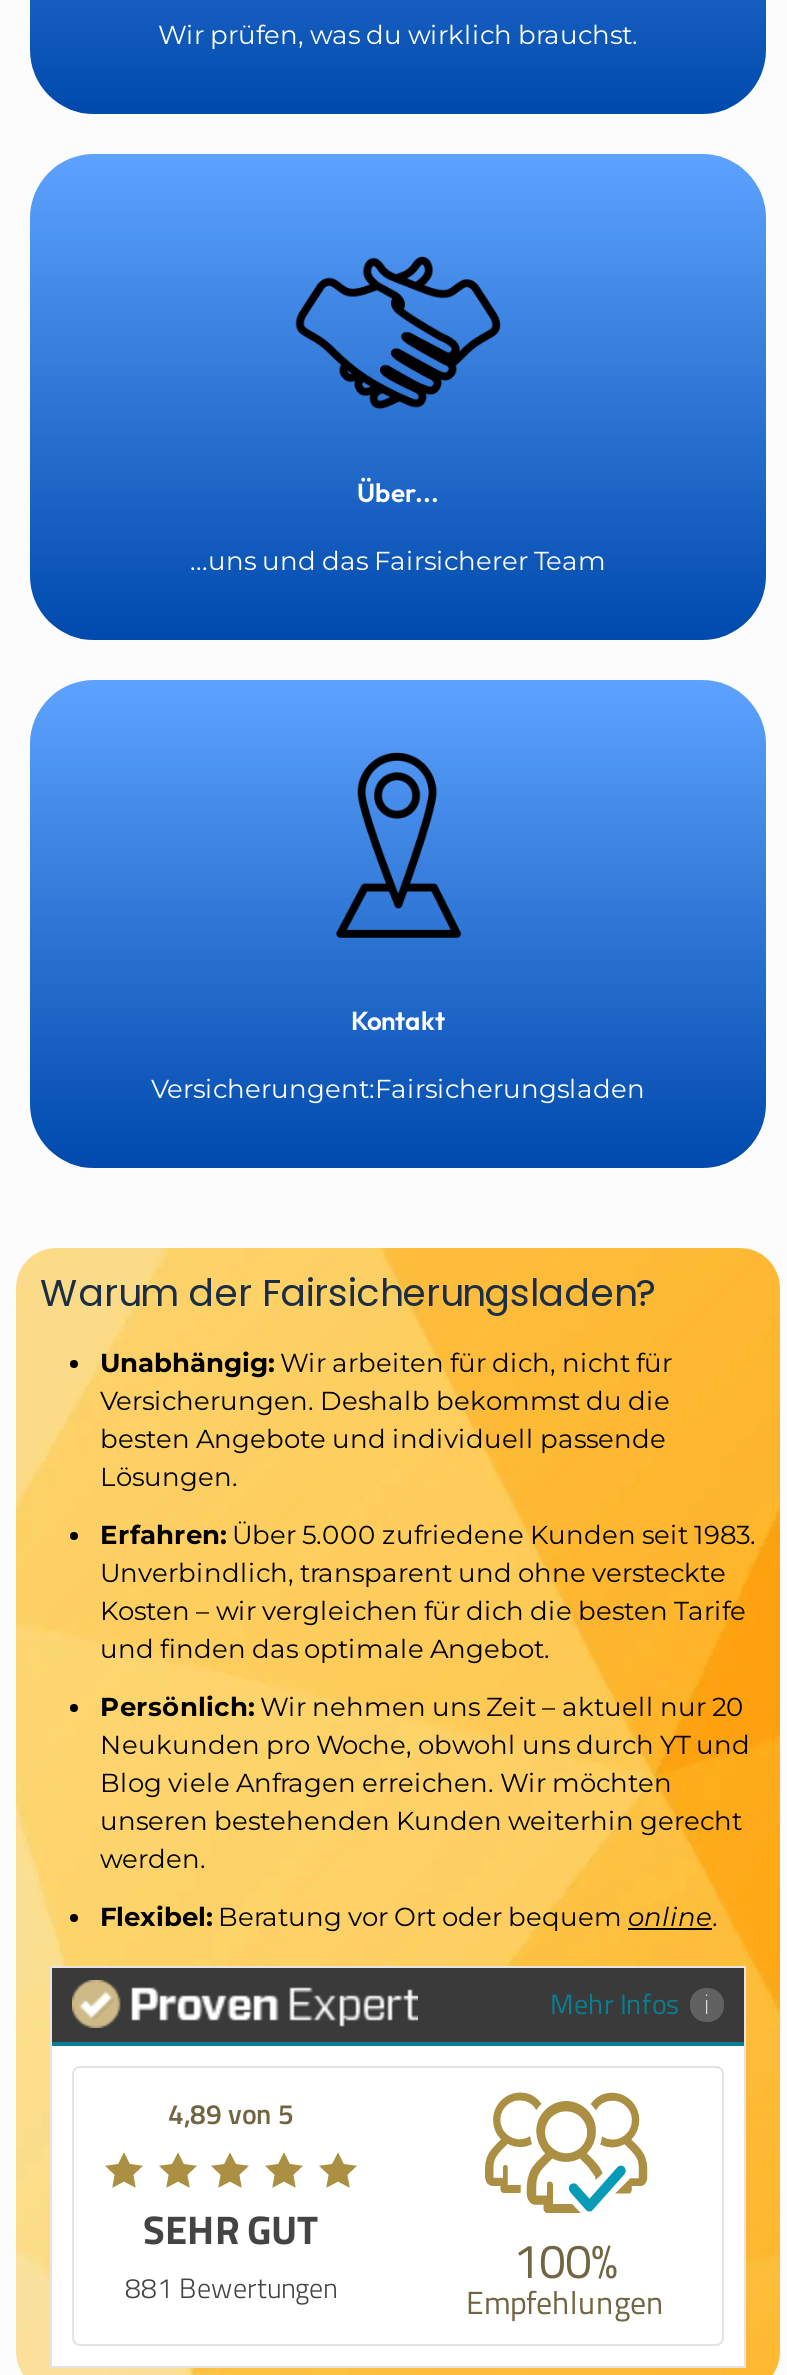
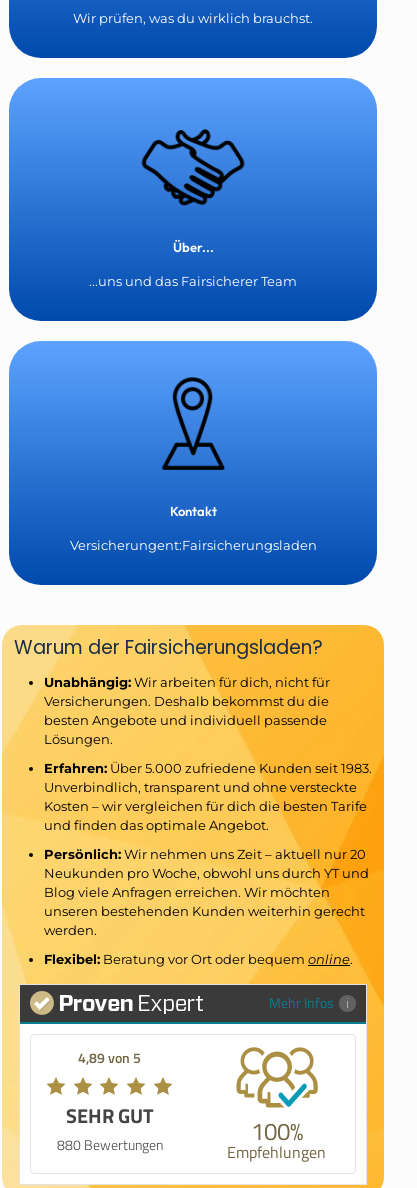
- 881 Bewertungen
+ 880 Bewertungen
